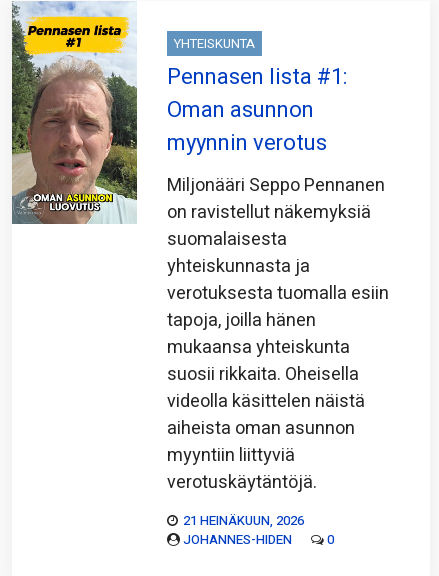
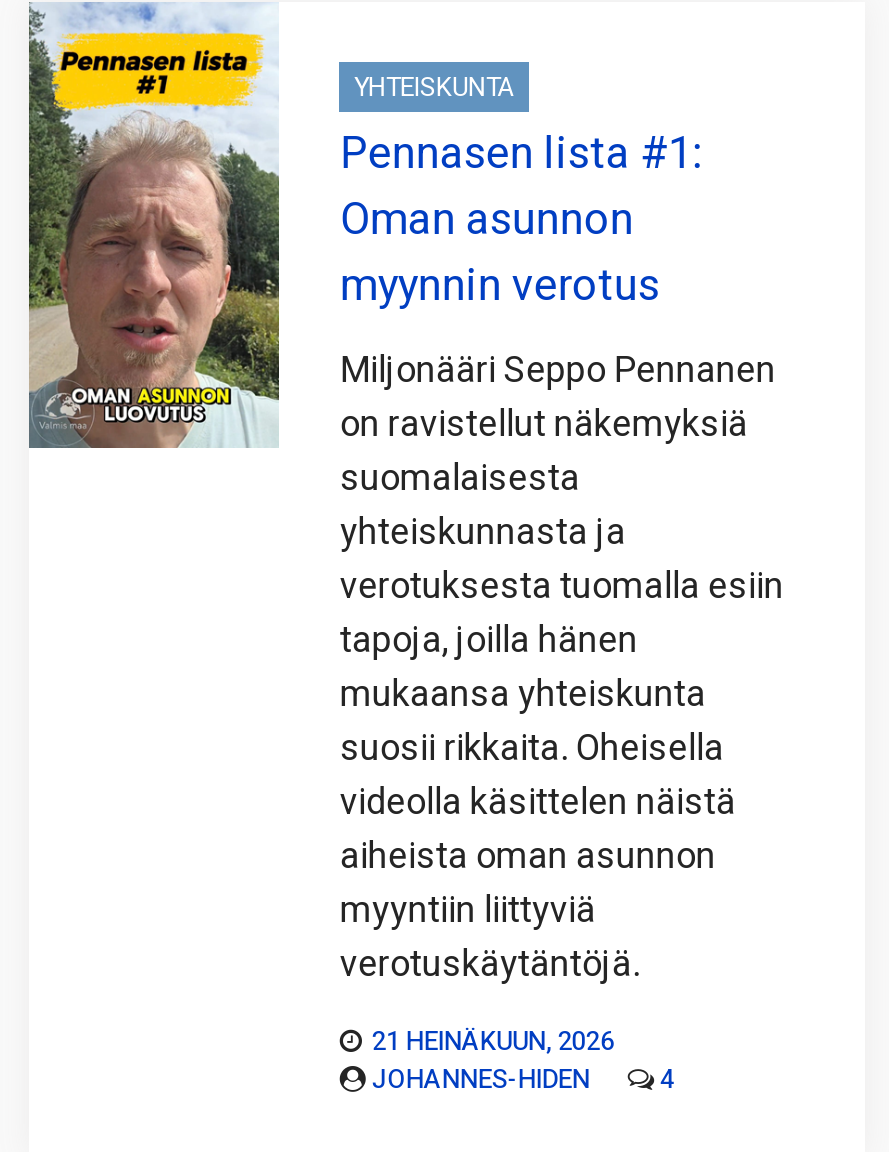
- JOHANNES-HIDEN 0
+ JOHANNES-HIDEN 4
